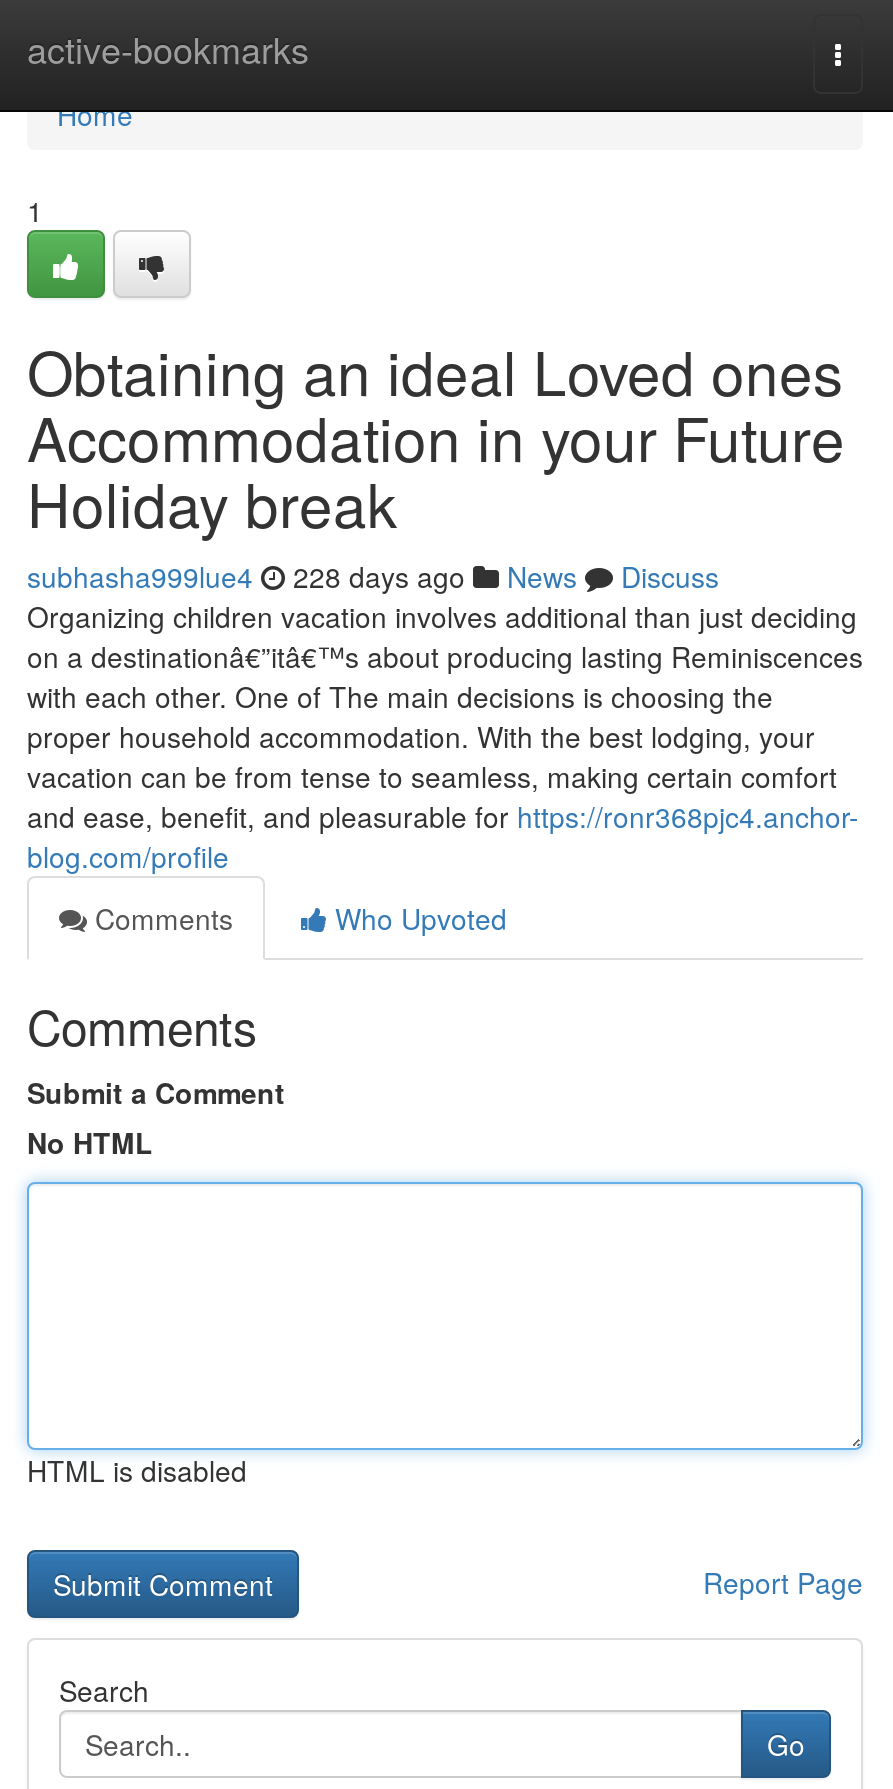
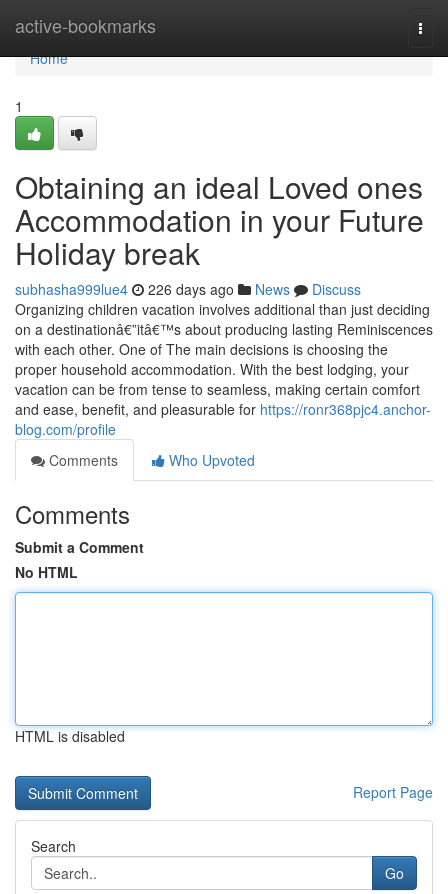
- subhasha999lue4 228 days ago News Discuss
+ subhasha999lue4 226 days ago News Discuss
